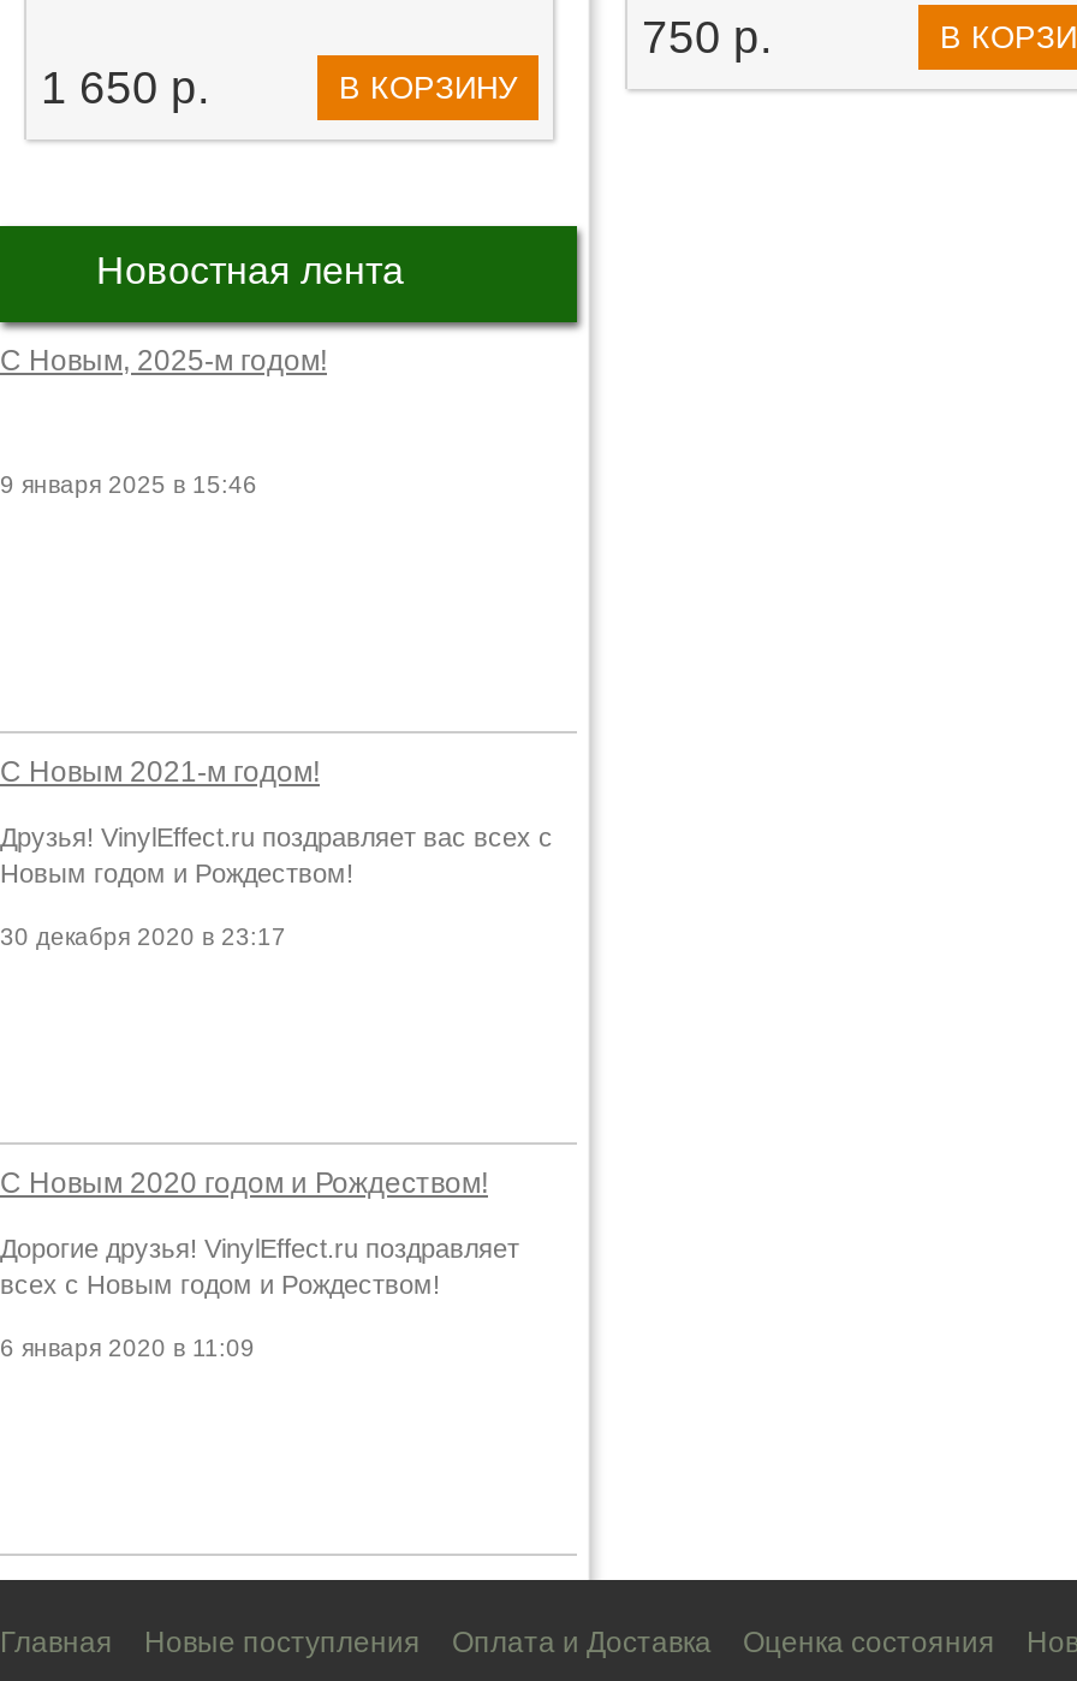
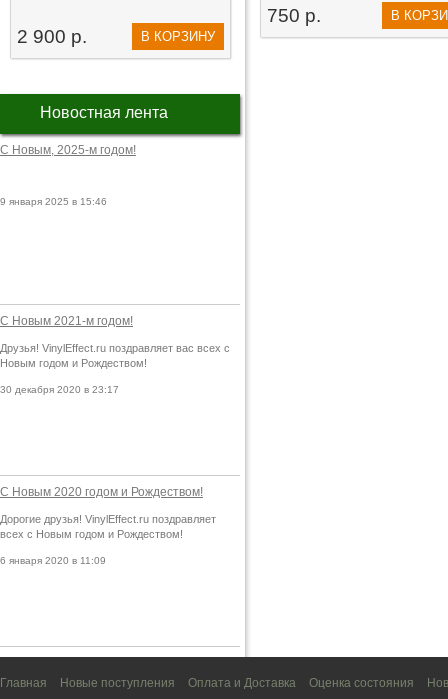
- 1 650 р.
+ 2 900 р.
